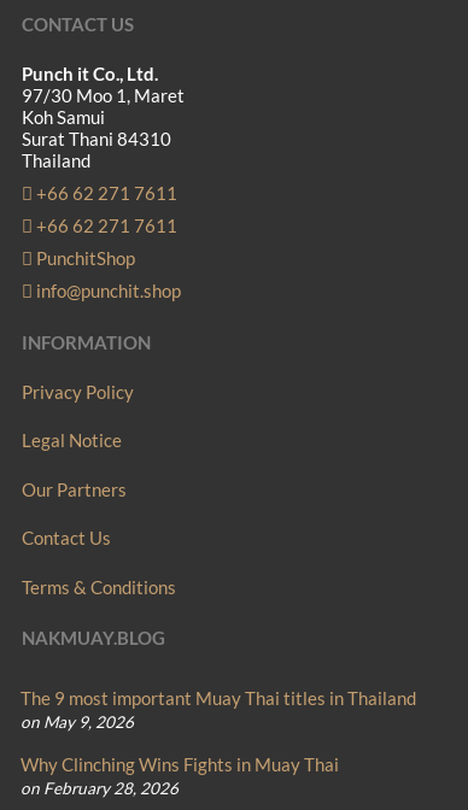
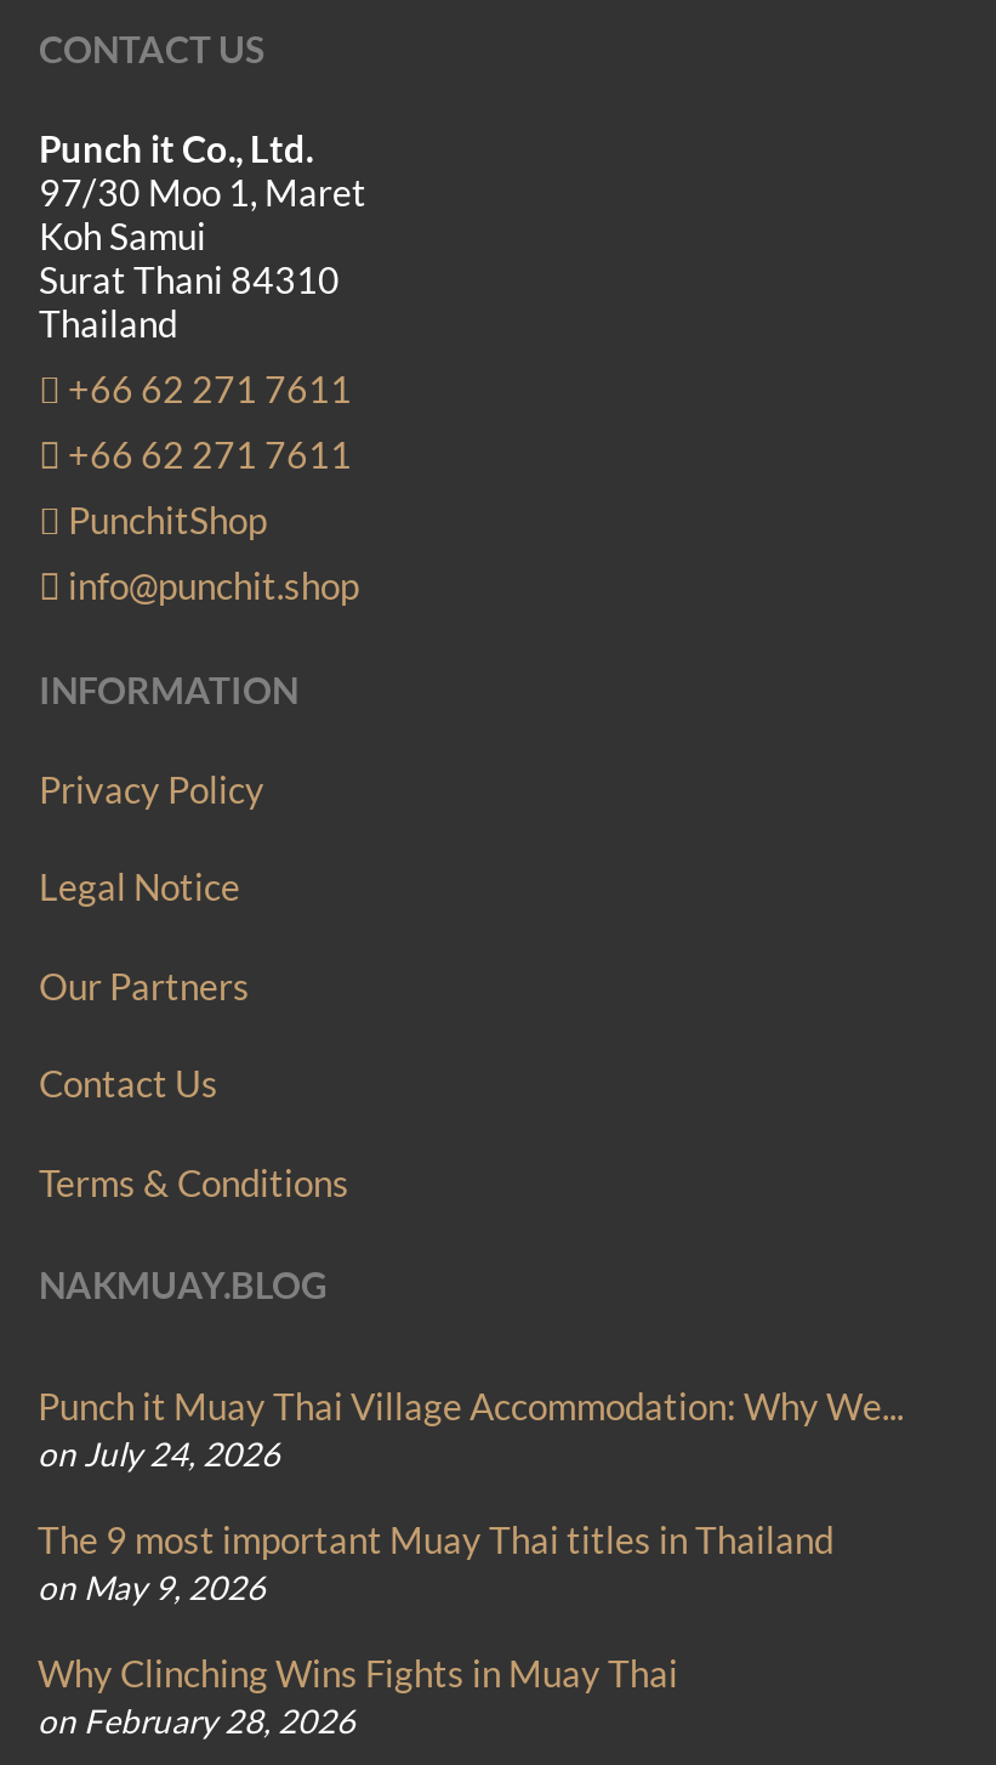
+ Punch it Muay Thai Village Accommodation: Why We...
+ on July 24, 2026
